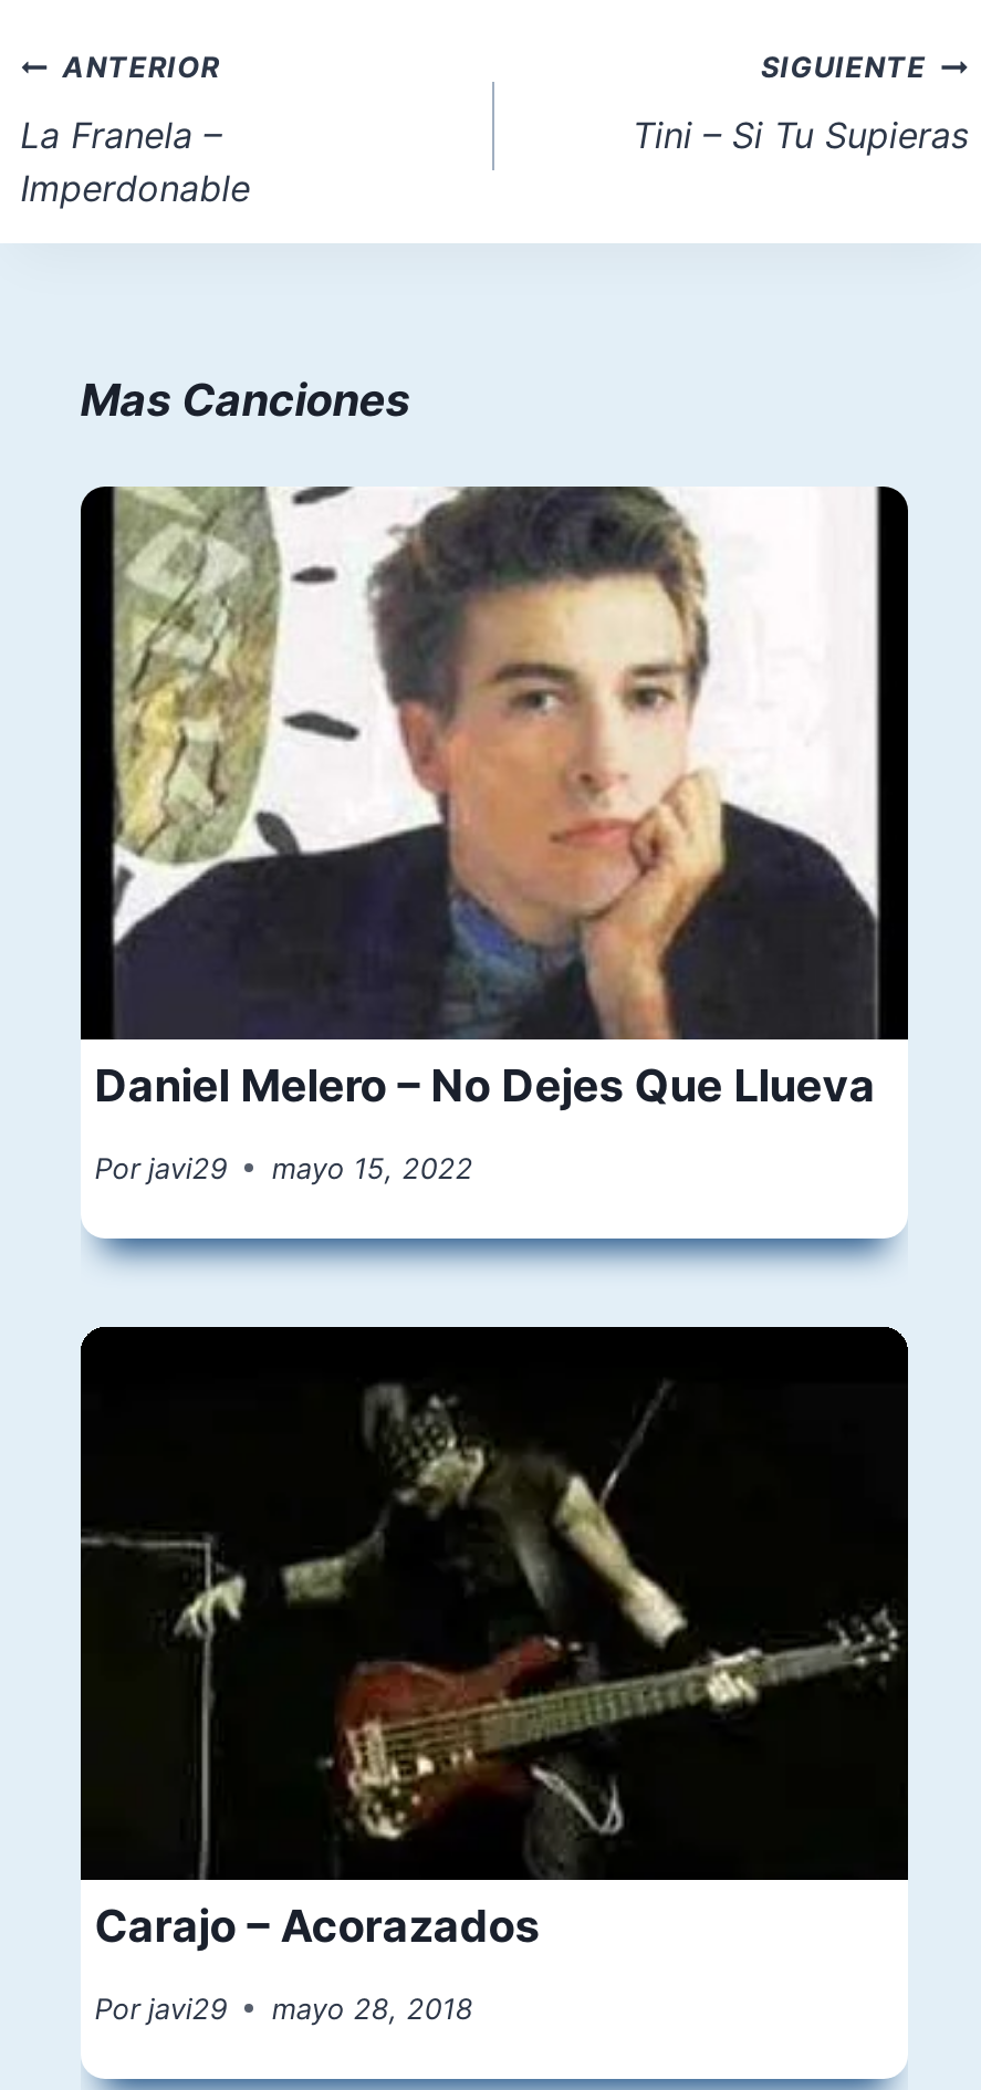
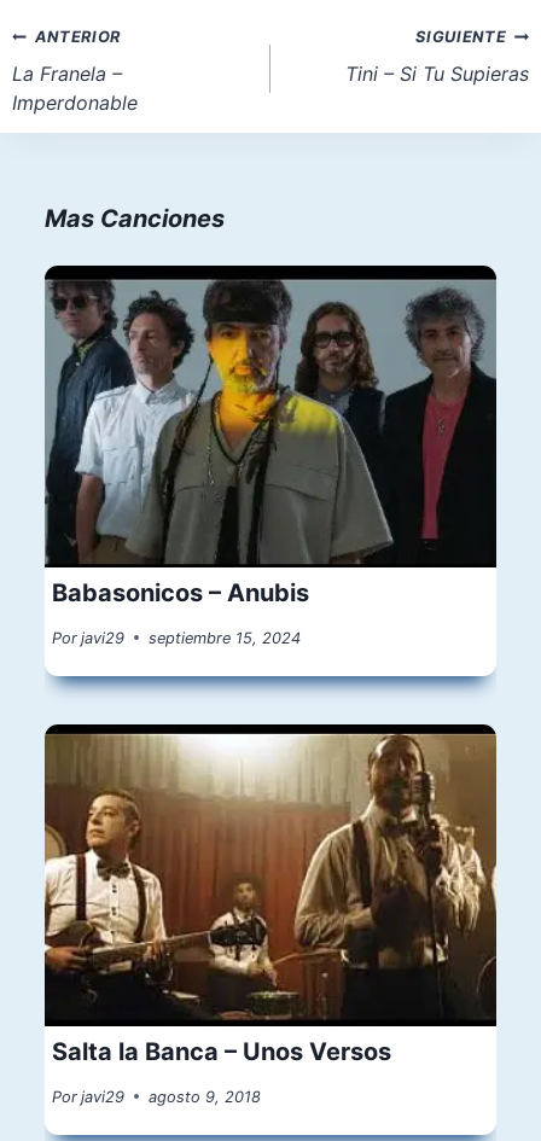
- [image]
- Daniel Melero – No Dejes Que Llueva
+ [image]
+ Babasonicos – Anubis

- Por javi29 mayo 15, 2022
+ Por javi29 septiembre 15, 2024

- [image]
- Carajo – Acorazados
+ [image]
+ Salta la Banca – Unos Versos

- Por javi29 mayo 28, 2018
+ Por javi29 agosto 9, 2018
